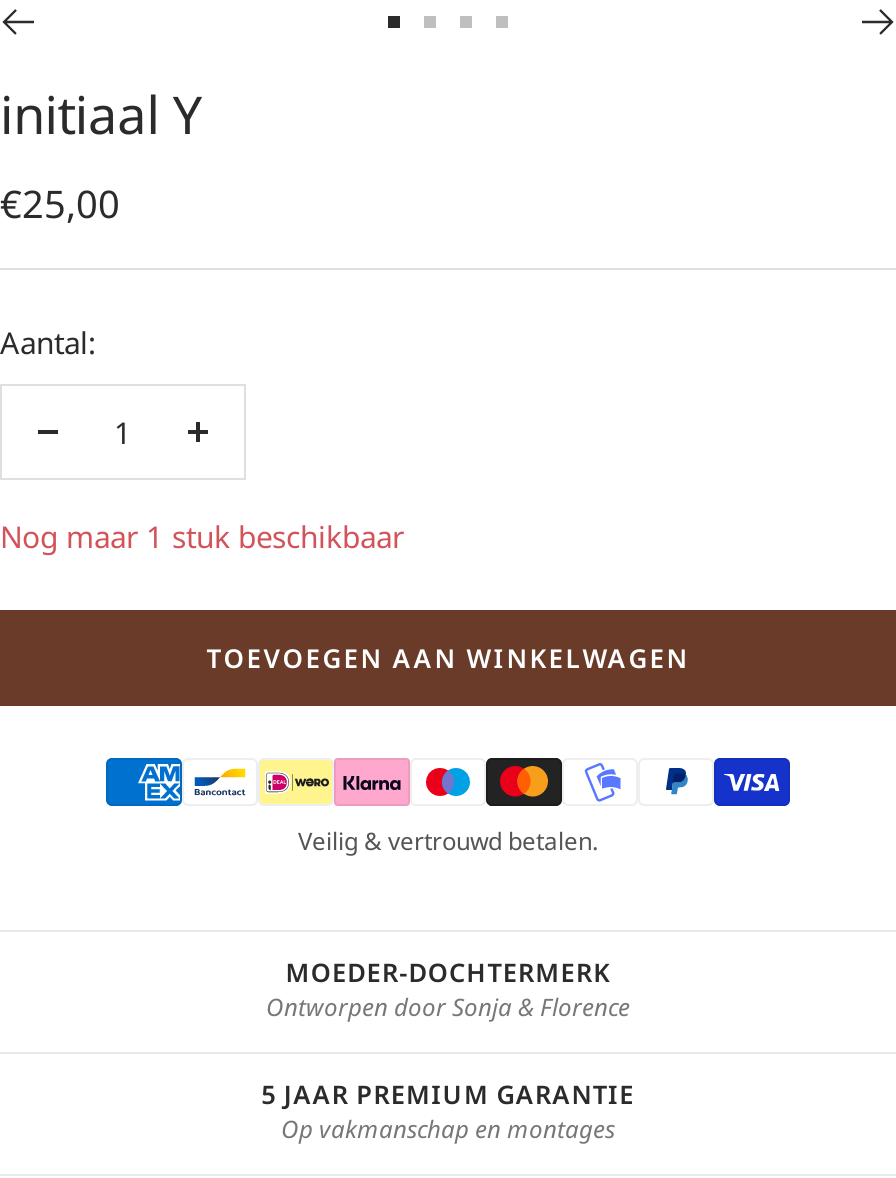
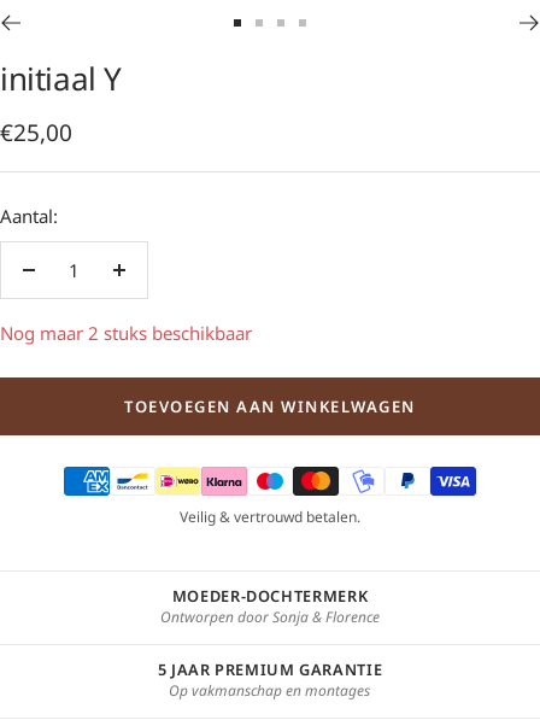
- Nog maar 1 stuk beschikbaar
+ Nog maar 2 stuks beschikbaar
